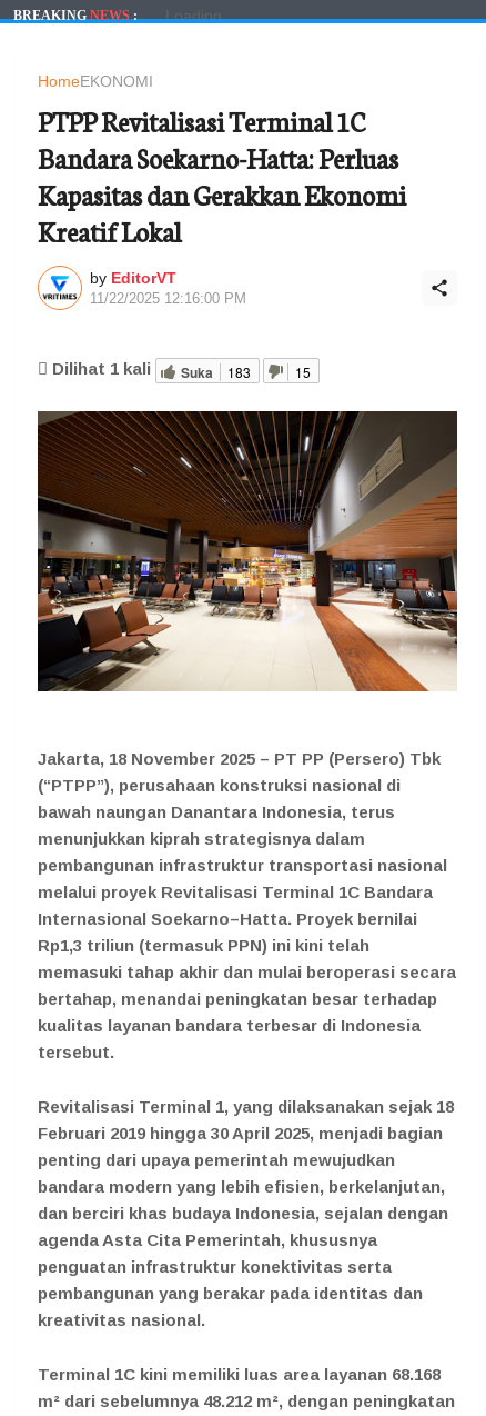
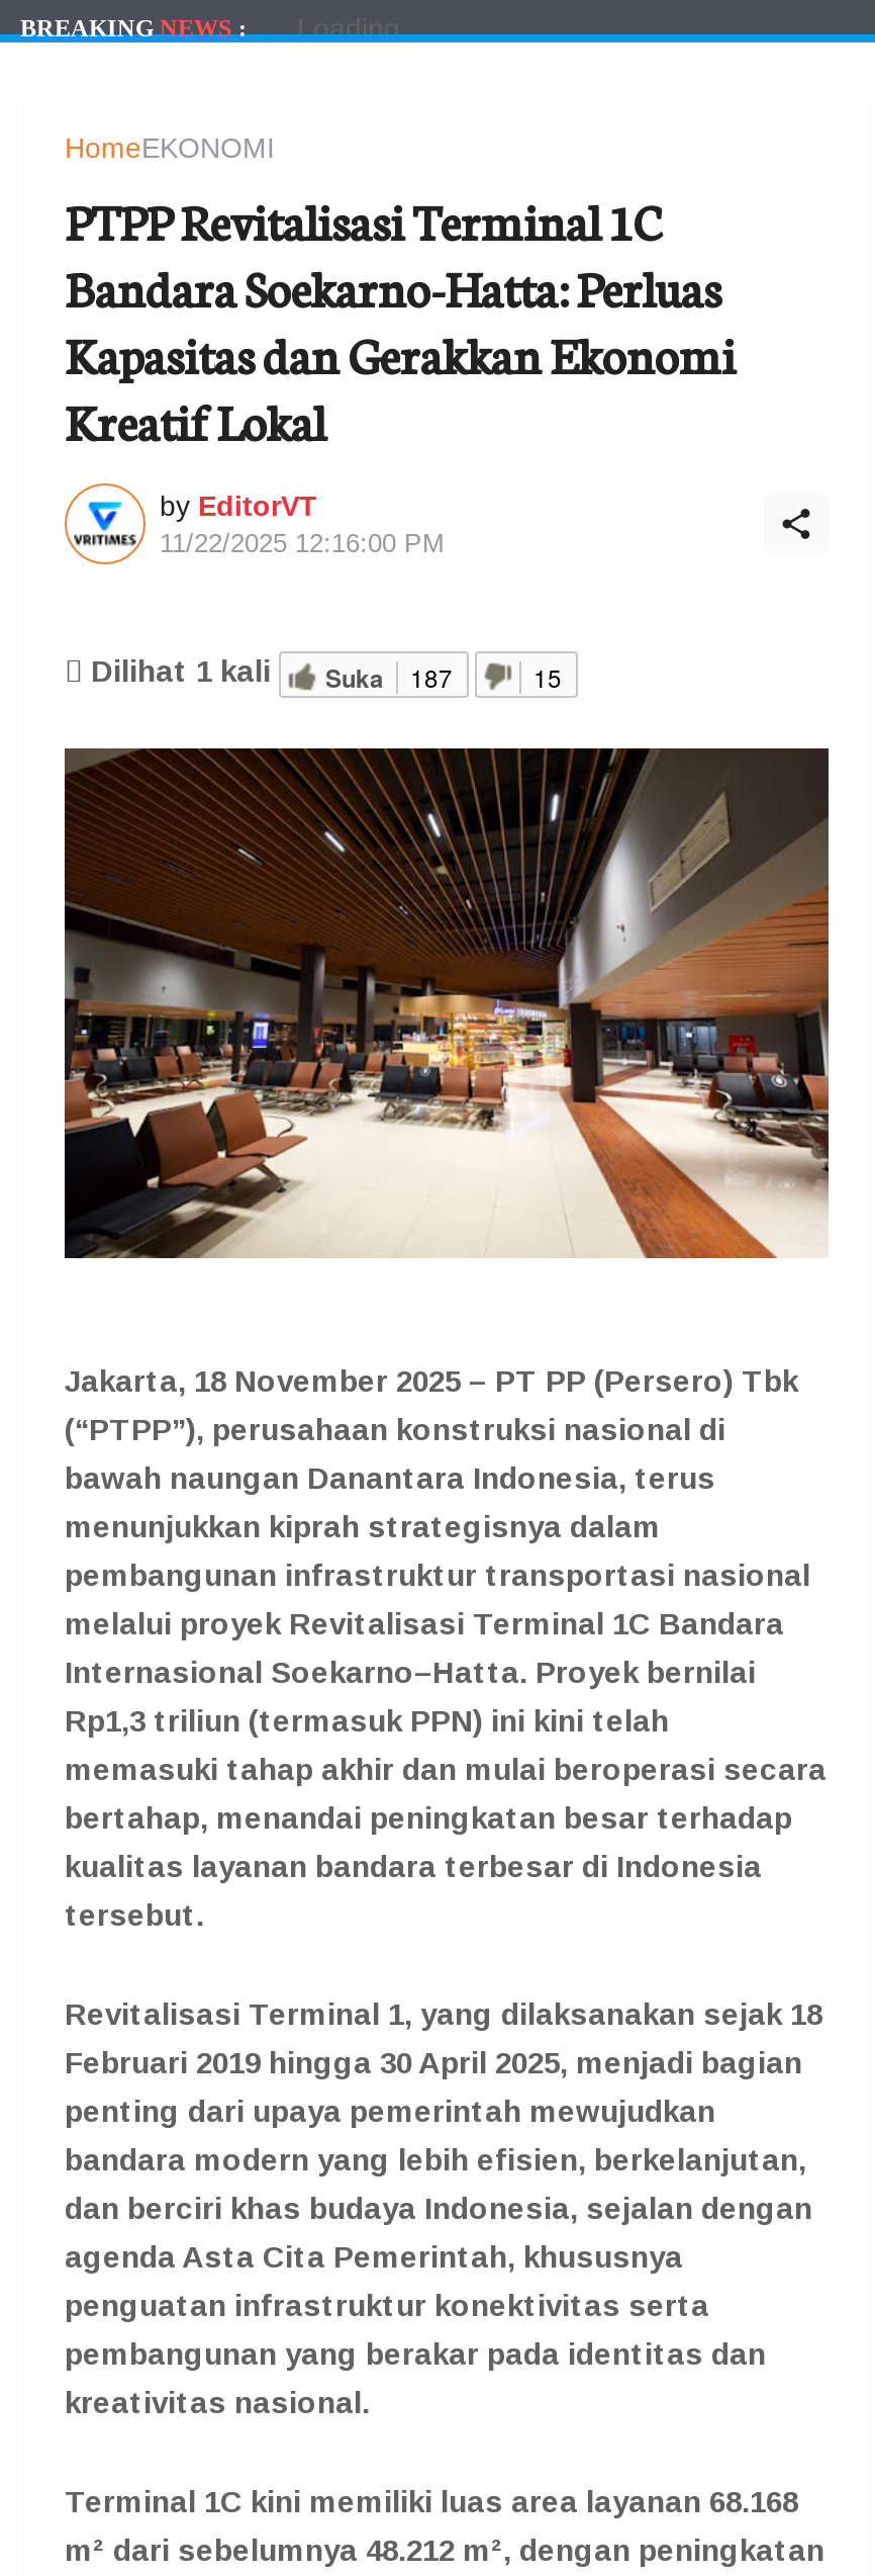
- Dilihat 1 kali Suka 183
+ Dilihat 1 kali Suka 187
